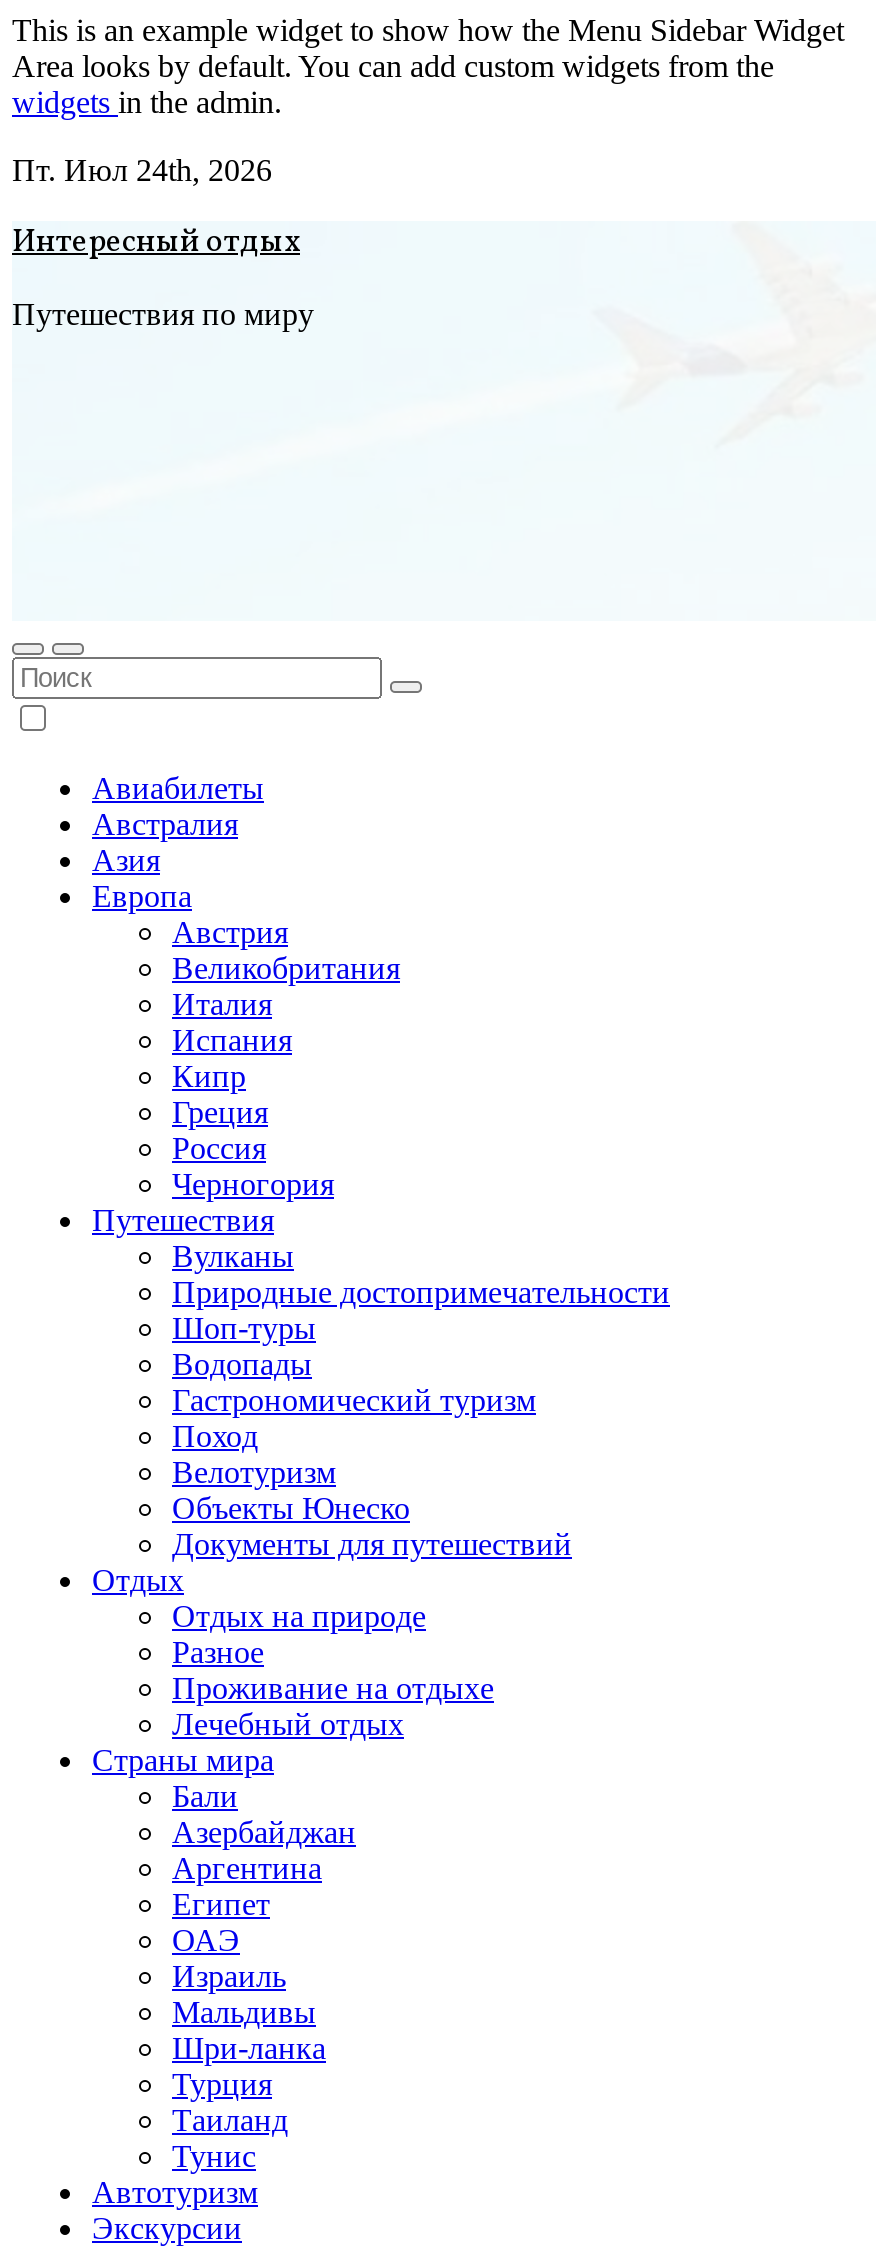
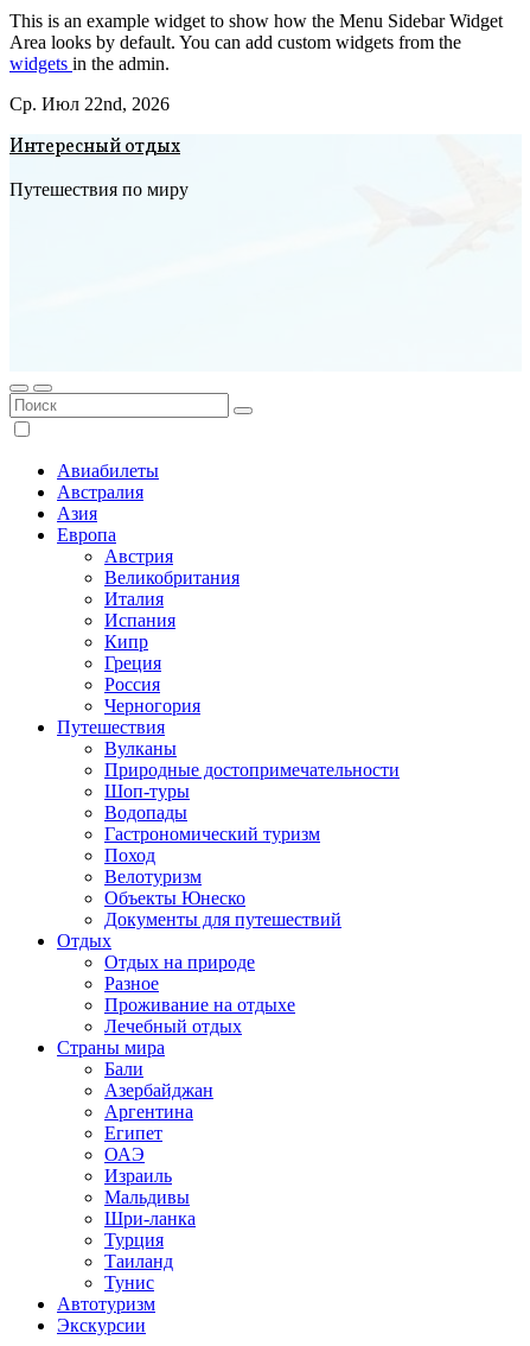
- Пт. Июл 24th, 2026
+ Ср. Июл 22nd, 2026
